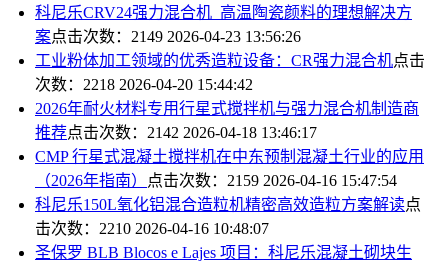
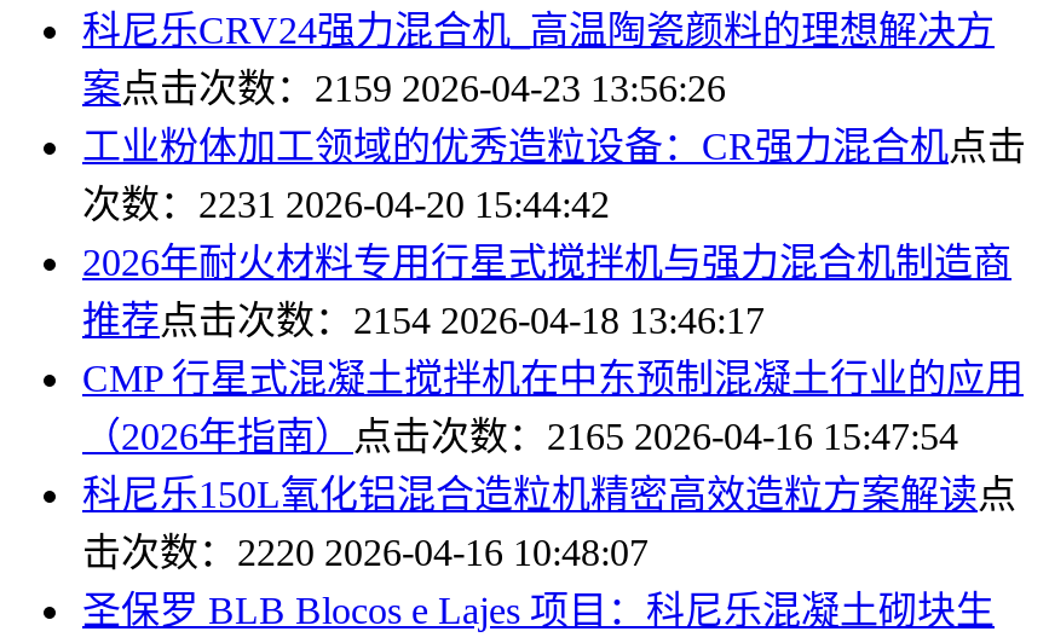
- 案点击次数：2149 2026-04-23 13:56:26
+ 案点击次数：2159 2026-04-23 13:56:26

- 次数：2218 2026-04-20 15:44:42
+ 次数：2231 2026-04-20 15:44:42

- 推荐点击次数：2142 2026-04-18 13:46:17
+ 推荐点击次数：2154 2026-04-18 13:46:17

- （2026年指南）点击次数：2159 2026-04-16 15:47:54
+ （2026年指南）点击次数：2165 2026-04-16 15:47:54

- 击次数：2210 2026-04-16 10:48:07
+ 击次数：2220 2026-04-16 10:48:07
